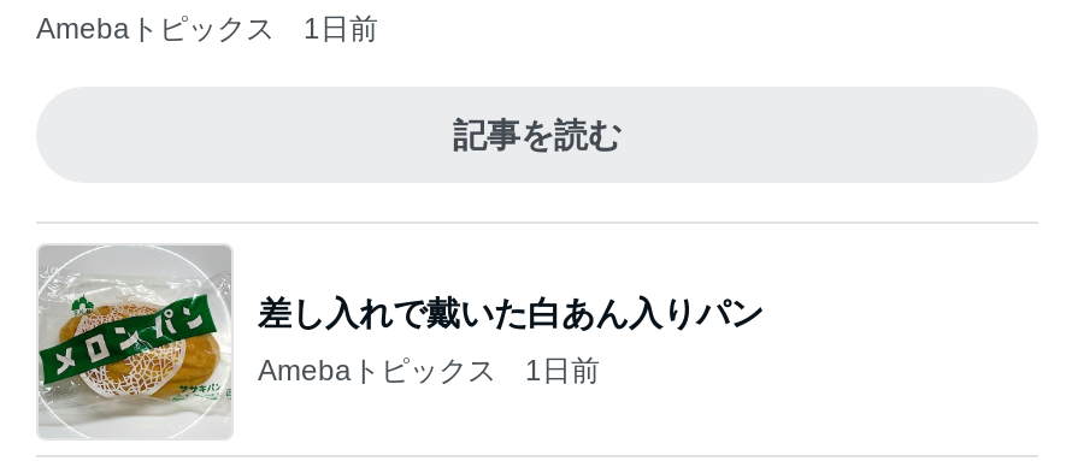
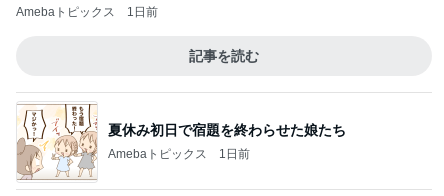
- [image]
- 差し入れで戴いた白あん入りパン
+ [image]
+ 夏休み初日で宿題を終わらせた娘たち
